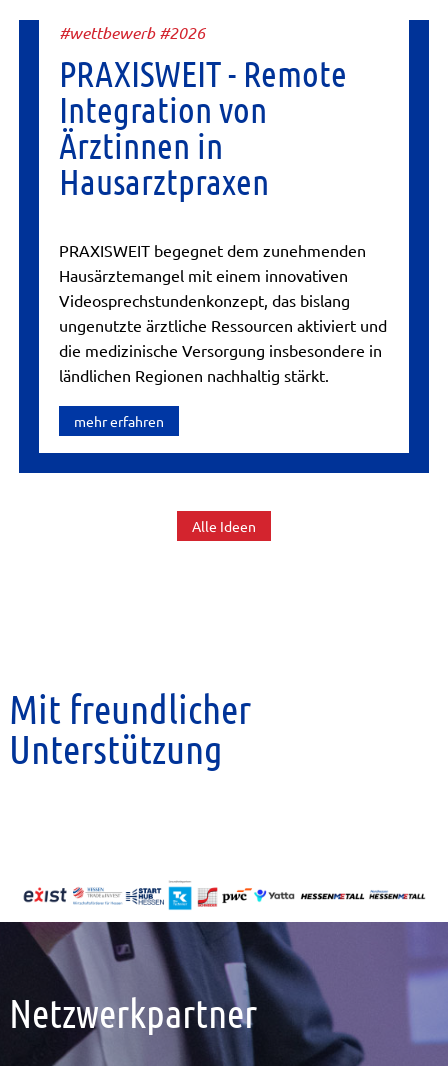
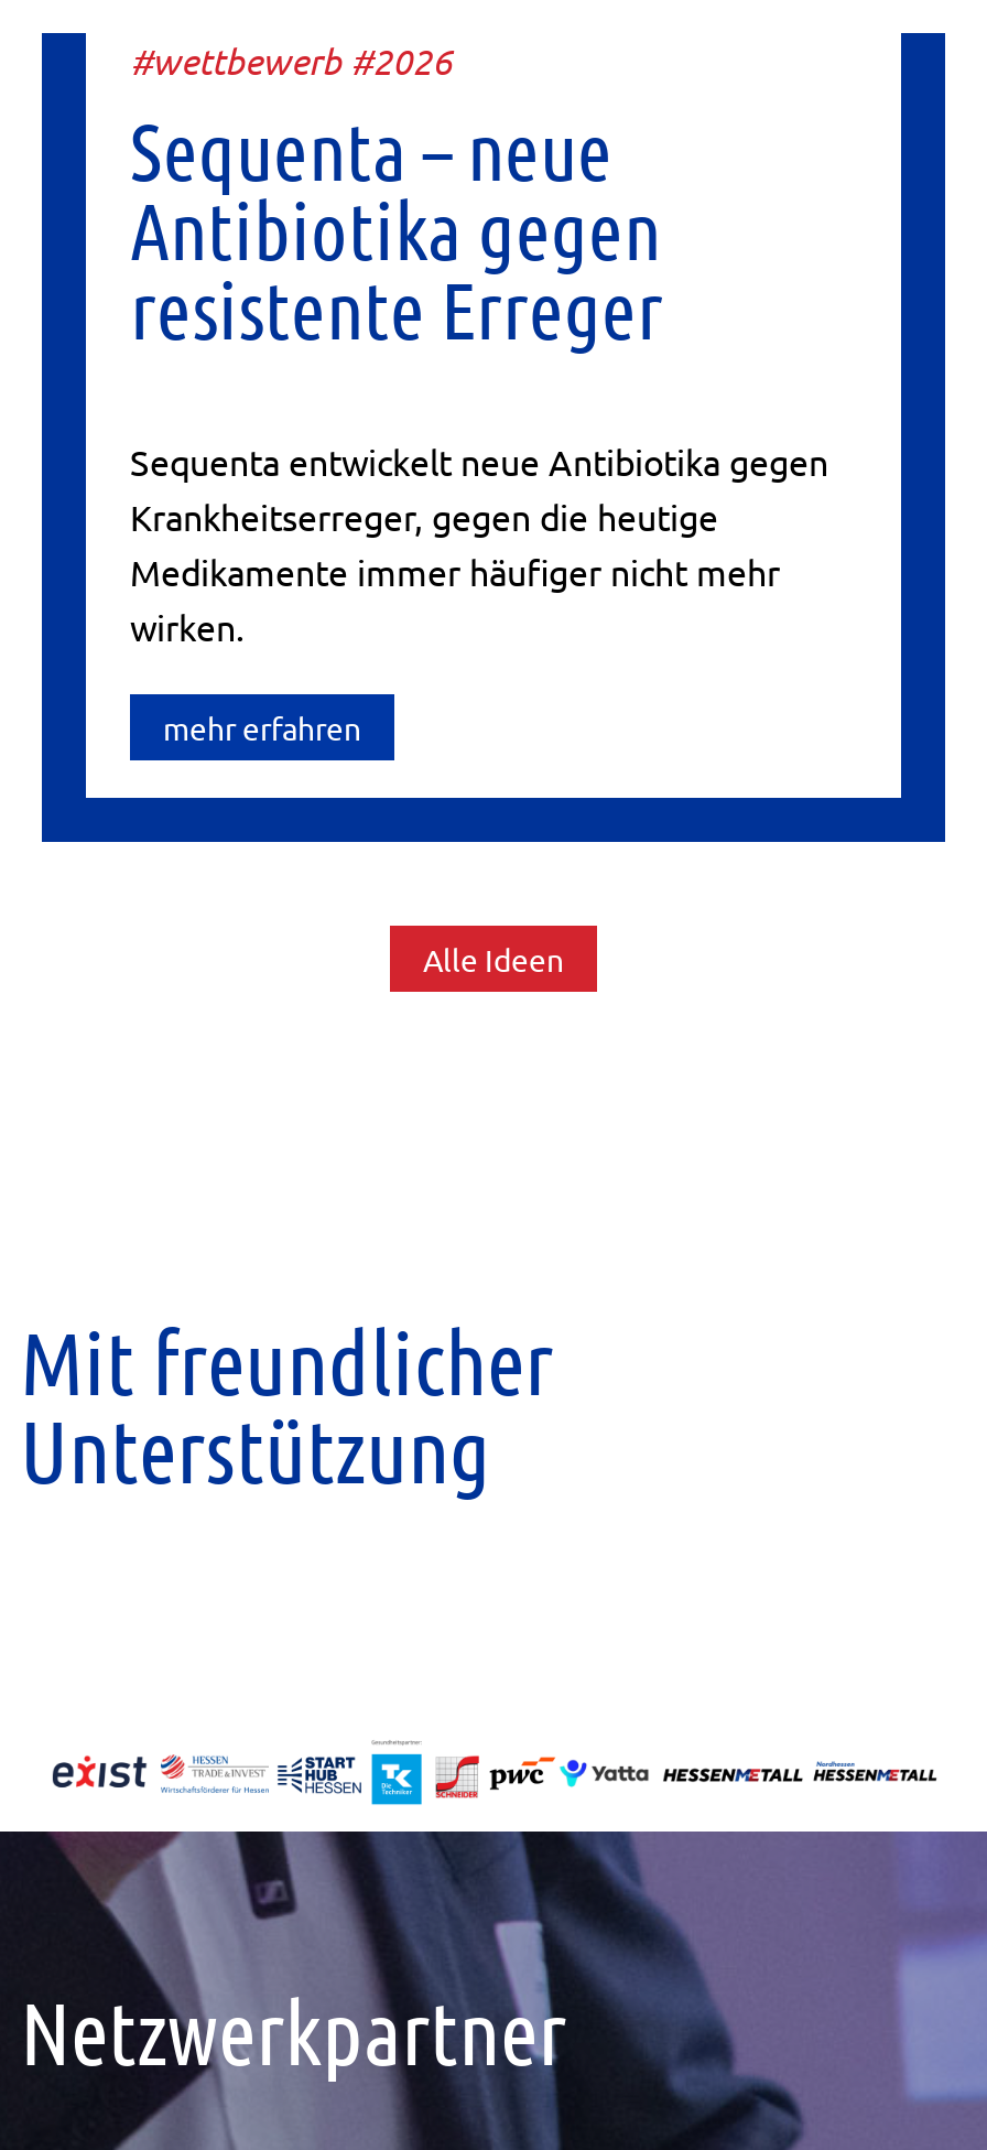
- PRAXISWEIT - Remote
- Integration von
- Ärztinnen in
- Hausarztpraxen
+ Sequenta – neue
+ Antibiotika gegen
+ resistente Erreger

- PRAXISWEIT begegnet dem zunehmenden
- Hausärztemangel mit einem innovativen
- Videosprechstundenkonzept, das bislang
- ungenutzte ärztliche Ressourcen aktiviert und
- die medizinische Versorgung insbesondere in
- ländlichen Regionen nachhaltig stärkt.
+ Sequenta entwickelt neue Antibiotika gegen
+ Krankheitserreger, gegen die heutige
+ Medikamente immer häufiger nicht mehr
+ wirken.
